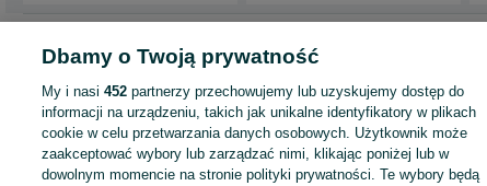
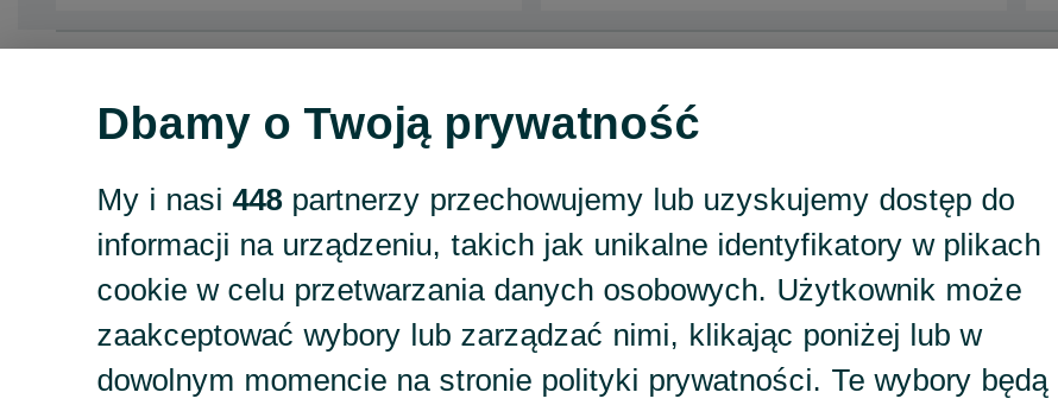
- My i nasi 452 partnerzy przechowujemy lub uzyskujemy dostęp do
+ My i nasi 448 partnerzy przechowujemy lub uzyskujemy dostęp do
